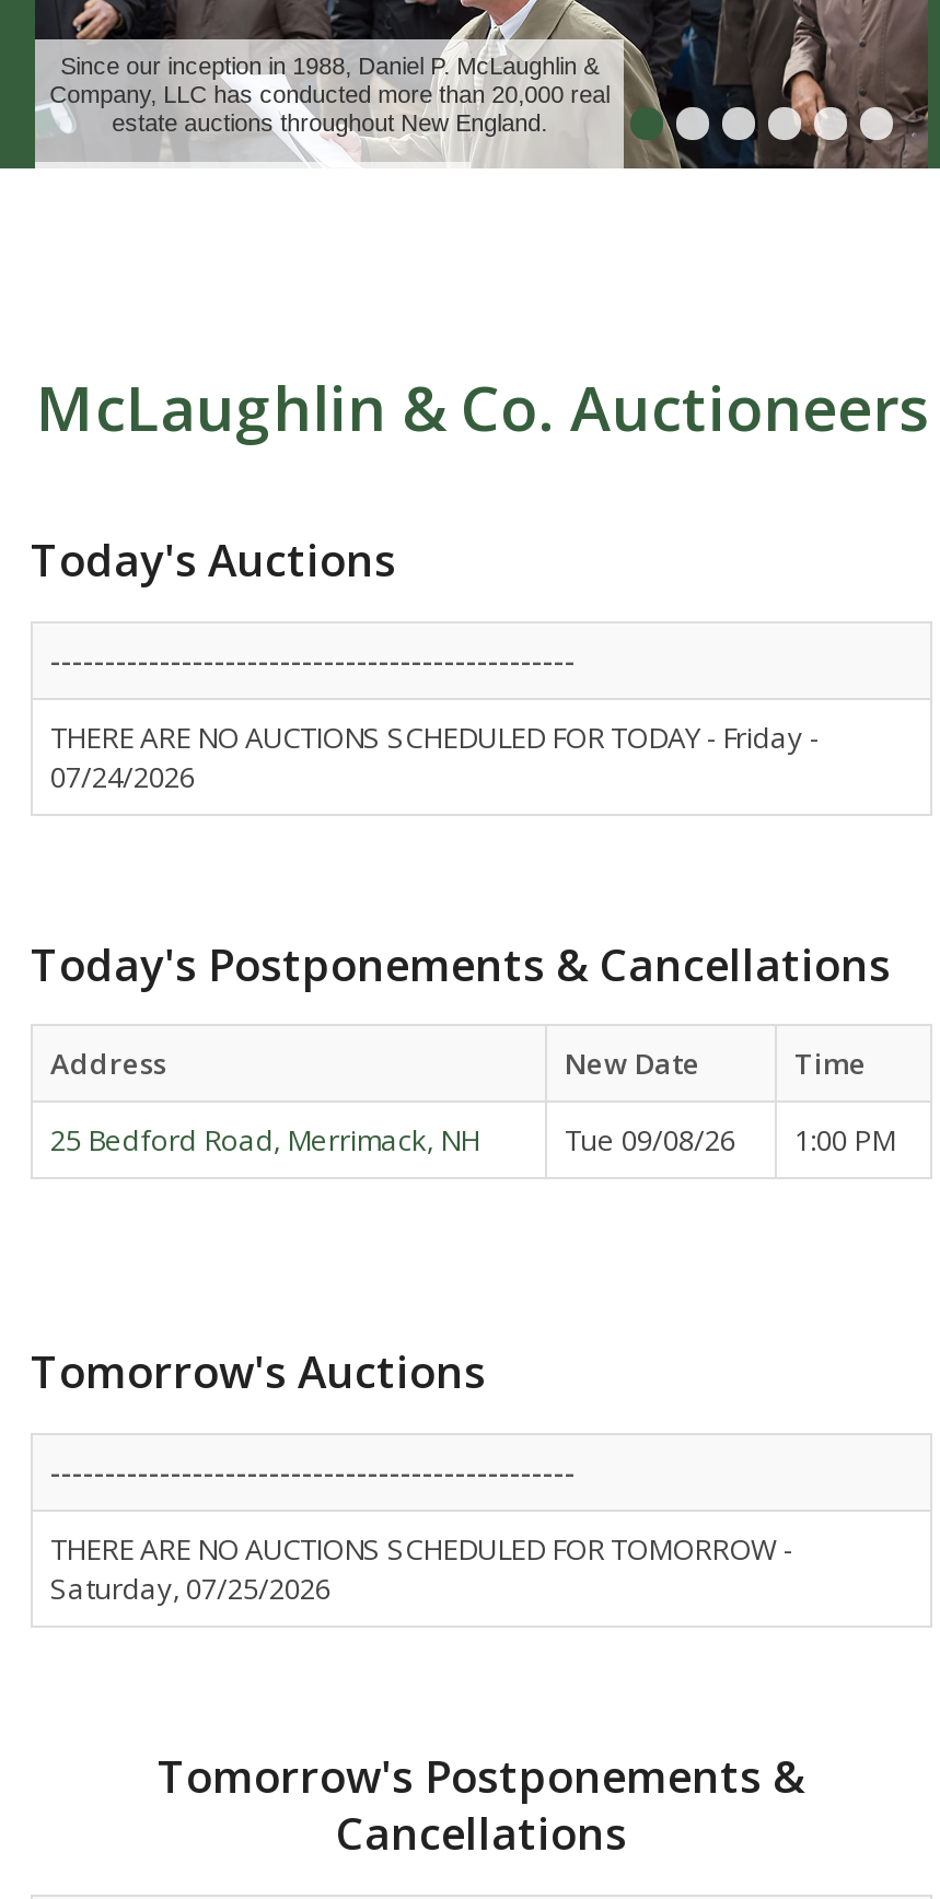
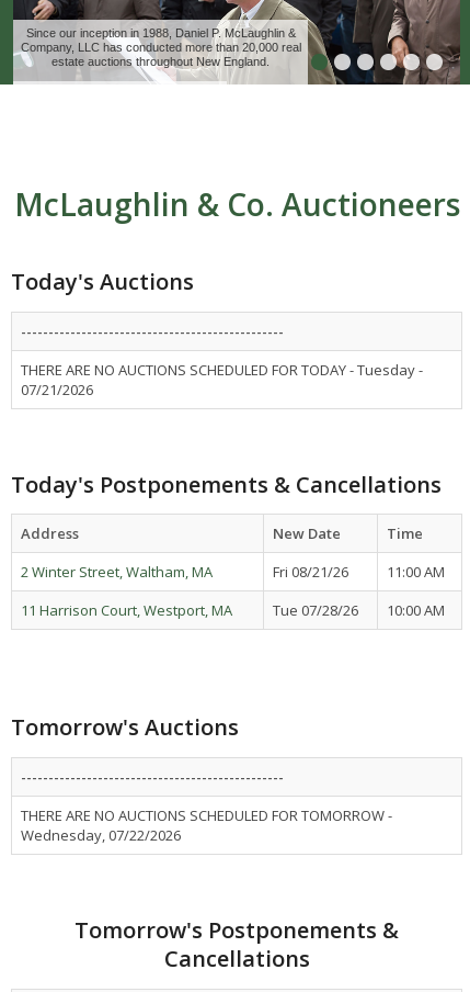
- THERE ARE NO AUCTIONS SCHEDULED FOR TODAY - Friday -
+ THERE ARE NO AUCTIONS SCHEDULED FOR TODAY - Tuesday -

- 07/24/2026
+ 07/21/2026

- 25 Bedford Road, Merrimack, NH
- Tue 09/08/26
- 1:00 PM
+ 2 Winter Street, Waltham, MA
+ Fri 08/21/26
+ 11:00 AM
+ 11 Harrison Court, Westport, MA
+ Tue 07/28/26
+ 10:00 AM

- Saturday, 07/25/2026
+ Wednesday, 07/22/2026
